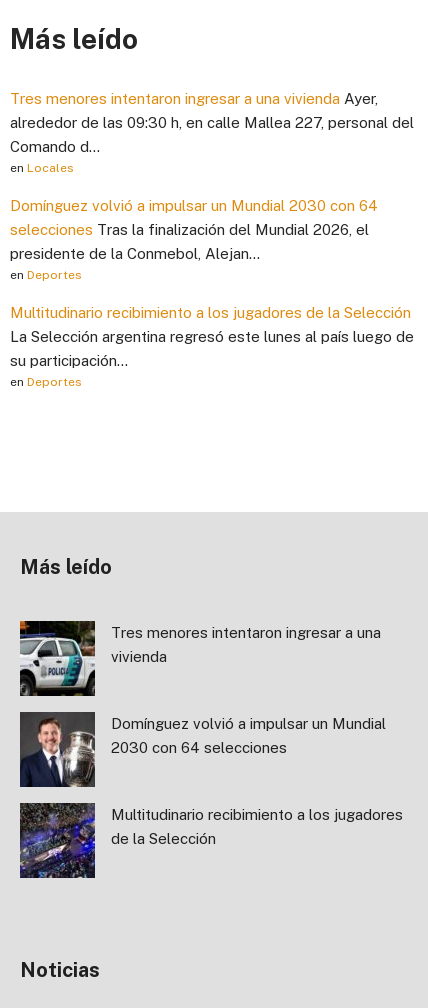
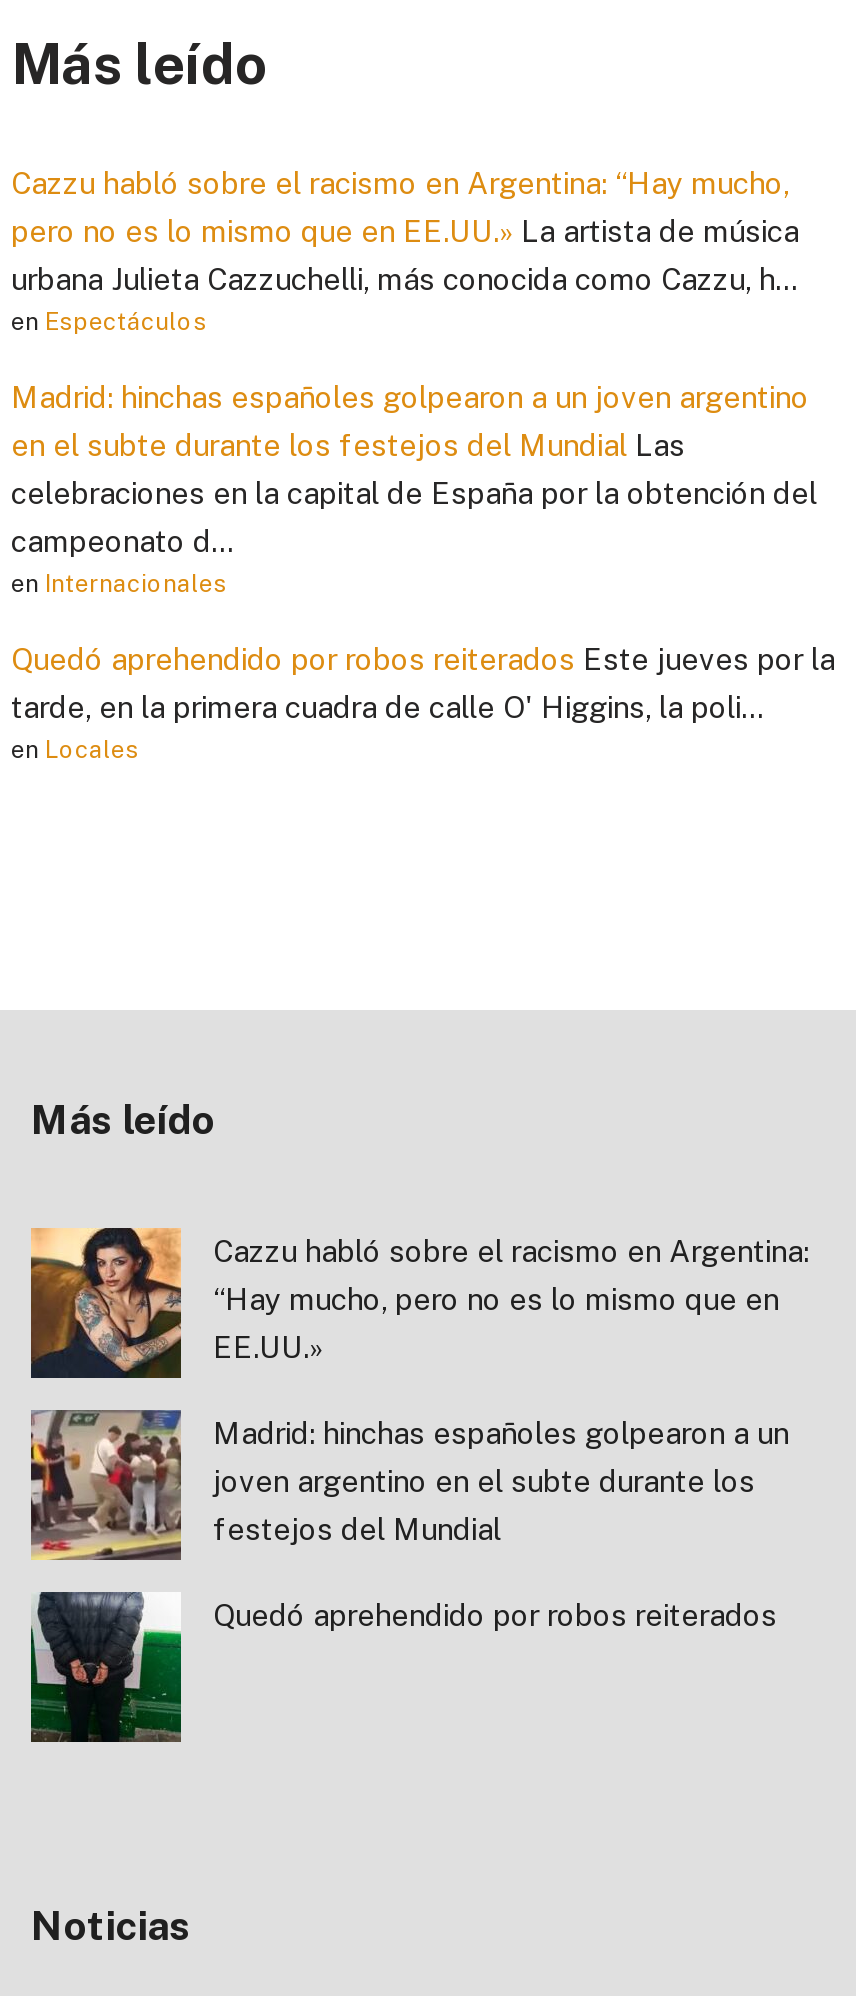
- Tres menores intentaron ingresar a una vivienda Ayer,
- alrededor de las 09:30 h, en calle Mallea 227, personal del
- Comando d...
+ Cazzu habló sobre el racismo en Argentina: “Hay mucho,
+ pero no es lo mismo que en EE.UU.» La artista de música
+ urbana Julieta Cazzuchelli, más conocida como Cazzu, h...
+ en Espectáculos
+ Madrid: hinchas españoles golpearon a un joven argentino
+ en el subte durante los festejos del Mundial Las
+ celebraciones en la capital de España por la obtención del
+ campeonato d...
+ en Internacionales
+ Quedó aprehendido por robos reiterados Este jueves por la
+ tarde, en la primera cuadra de calle O' Higgins, la poli...

moved down: en Locales

- Domínguez volvió a impulsar un Mundial 2030 con 64
- selecciones Tras la finalización del Mundial 2026, el
- presidente de la Conmebol, Alejan...
- en Deportes
- Multitudinario recibimiento a los jugadores de la Selección
- La Selección argentina regresó este lunes al país luego de
- su participación...
- en Deportes

- [image]
- Tres menores intentaron ingresar a una
- vivienda
+ [image]
+ Cazzu habló sobre el racismo en Argentina:
+ “Hay mucho, pero no es lo mismo que en
+ EE.UU.»

- [image]
- Domínguez volvió a impulsar un Mundial
- 2030 con 64 selecciones
+ [image]
+ Madrid: hinchas españoles golpearon a un
+ joven argentino en el subte durante los
+ festejos del Mundial

- [image]
- Multitudinario recibimiento a los jugadores
- de la Selección
+ [image]
+ Quedó aprehendido por robos reiterados
